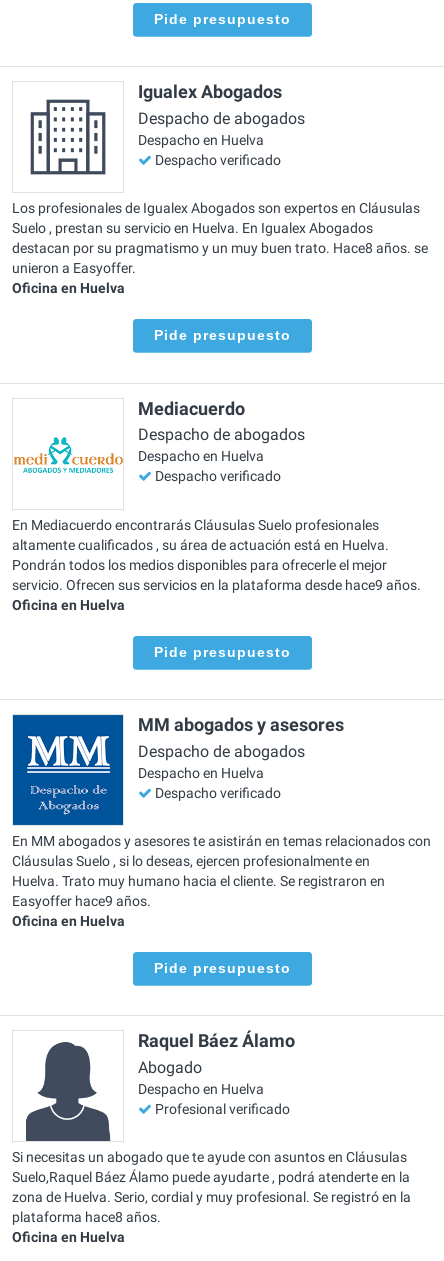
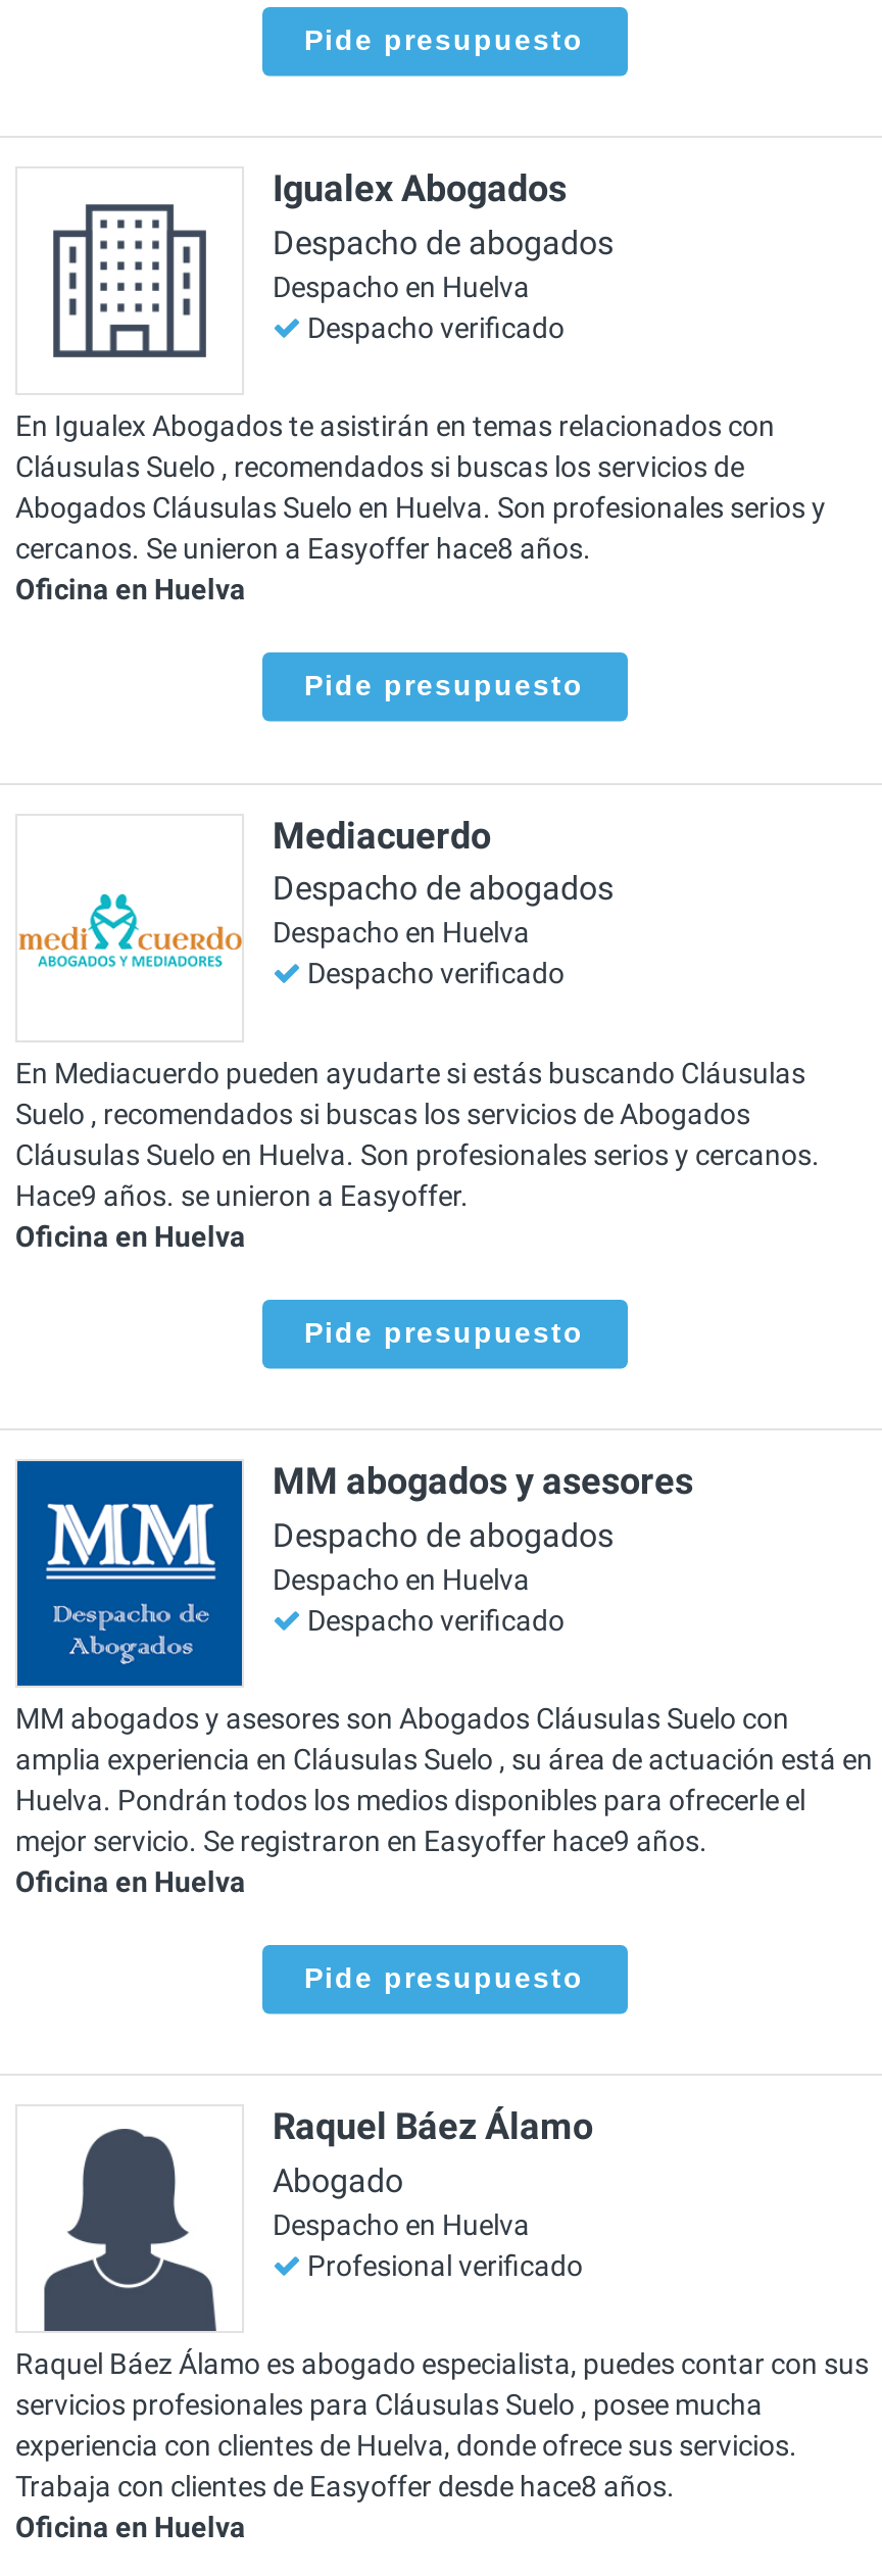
- Los profesionales de Igualex Abogados son expertos en Cláusulas
- Suelo , prestan su servicio en Huelva. En Igualex Abogados
- destacan por su pragmatismo y un muy buen trato. Hace8 años. se
- unieron a Easyoffer.
+ En Igualex Abogados te asistirán en temas relacionados con
+ Cláusulas Suelo , recomendados si buscas los servicios de
+ Abogados Cláusulas Suelo en Huelva. Son profesionales serios y
+ cercanos. Se unieron a Easyoffer hace8 años.

- En Mediacuerdo encontrarás Cláusulas Suelo profesionales
- altamente cualificados , su área de actuación está en Huelva.
- Pondrán todos los medios disponibles para ofrecerle el mejor
- servicio. Ofrecen sus servicios en la plataforma desde hace9 años.
+ En Mediacuerdo pueden ayudarte si estás buscando Cláusulas
+ Suelo , recomendados si buscas los servicios de Abogados
+ Cláusulas Suelo en Huelva. Son profesionales serios y cercanos.
+ Hace9 años. se unieron a Easyoffer.

- En MM abogados y asesores te asistirán en temas relacionados con
- Cláusulas Suelo , si lo deseas, ejercen profesionalmente en
- Huelva. Trato muy humano hacia el cliente. Se registraron en
- Easyoffer hace9 años.
+ MM abogados y asesores son Abogados Cláusulas Suelo con
+ amplia experiencia en Cláusulas Suelo , su área de actuación está en
+ Huelva. Pondrán todos los medios disponibles para ofrecerle el
+ mejor servicio. Se registraron en Easyoffer hace9 años.

- Si necesitas un abogado que te ayude con asuntos en Cláusulas
- Suelo,Raquel Báez Álamo puede ayudarte , podrá atenderte en la
- zona de Huelva. Serio, cordial y muy profesional. Se registró en la
- plataforma hace8 años.
+ Raquel Báez Álamo es abogado especialista, puedes contar con sus
+ servicios profesionales para Cláusulas Suelo , posee mucha
+ experiencia con clientes de Huelva, donde ofrece sus servicios.
+ Trabaja con clientes de Easyoffer desde hace8 años.
